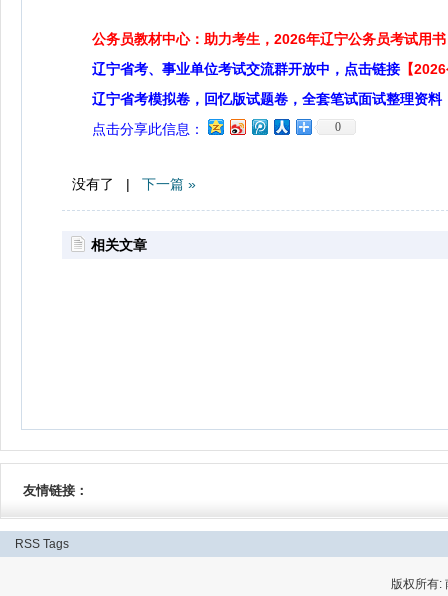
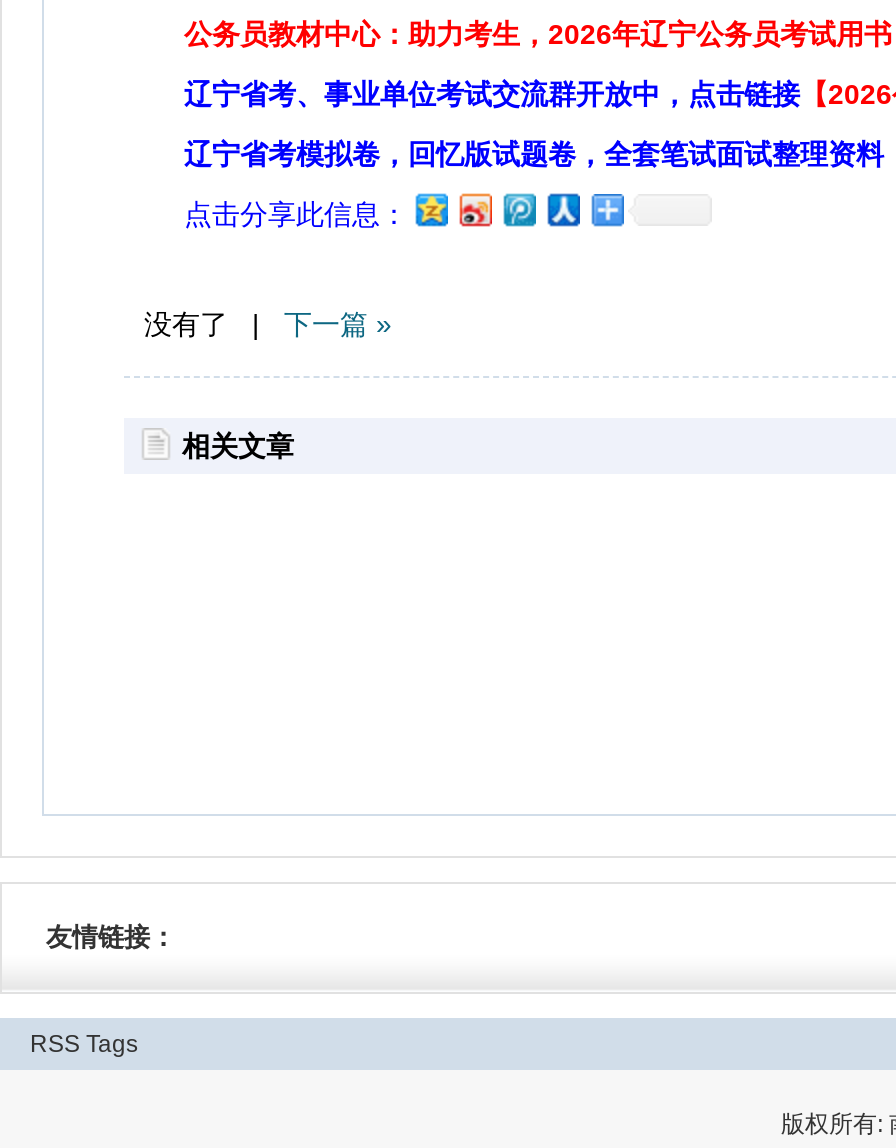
- 0
